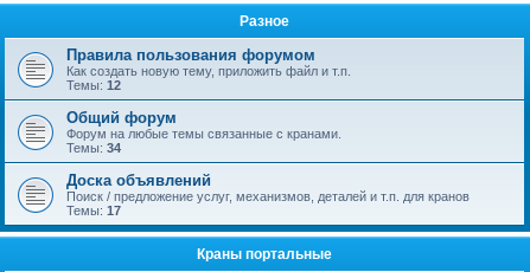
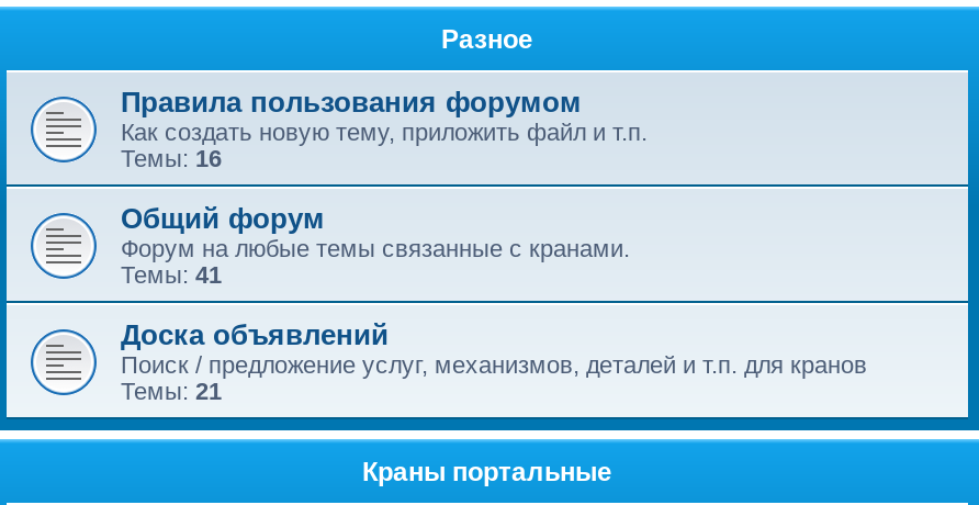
- Темы: 12
+ Темы: 16

- Темы: 34
+ Темы: 41

- Темы: 17
+ Темы: 21
